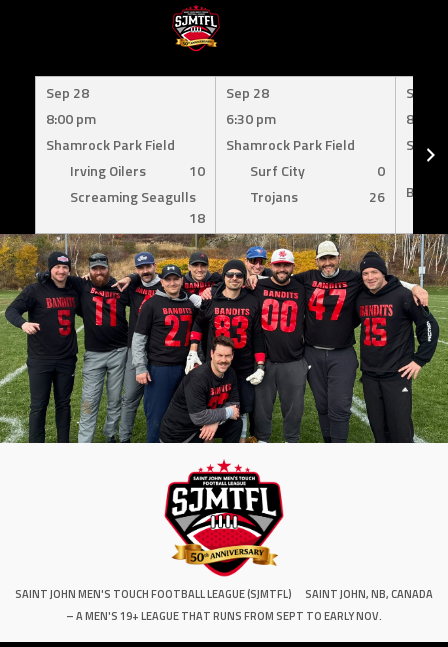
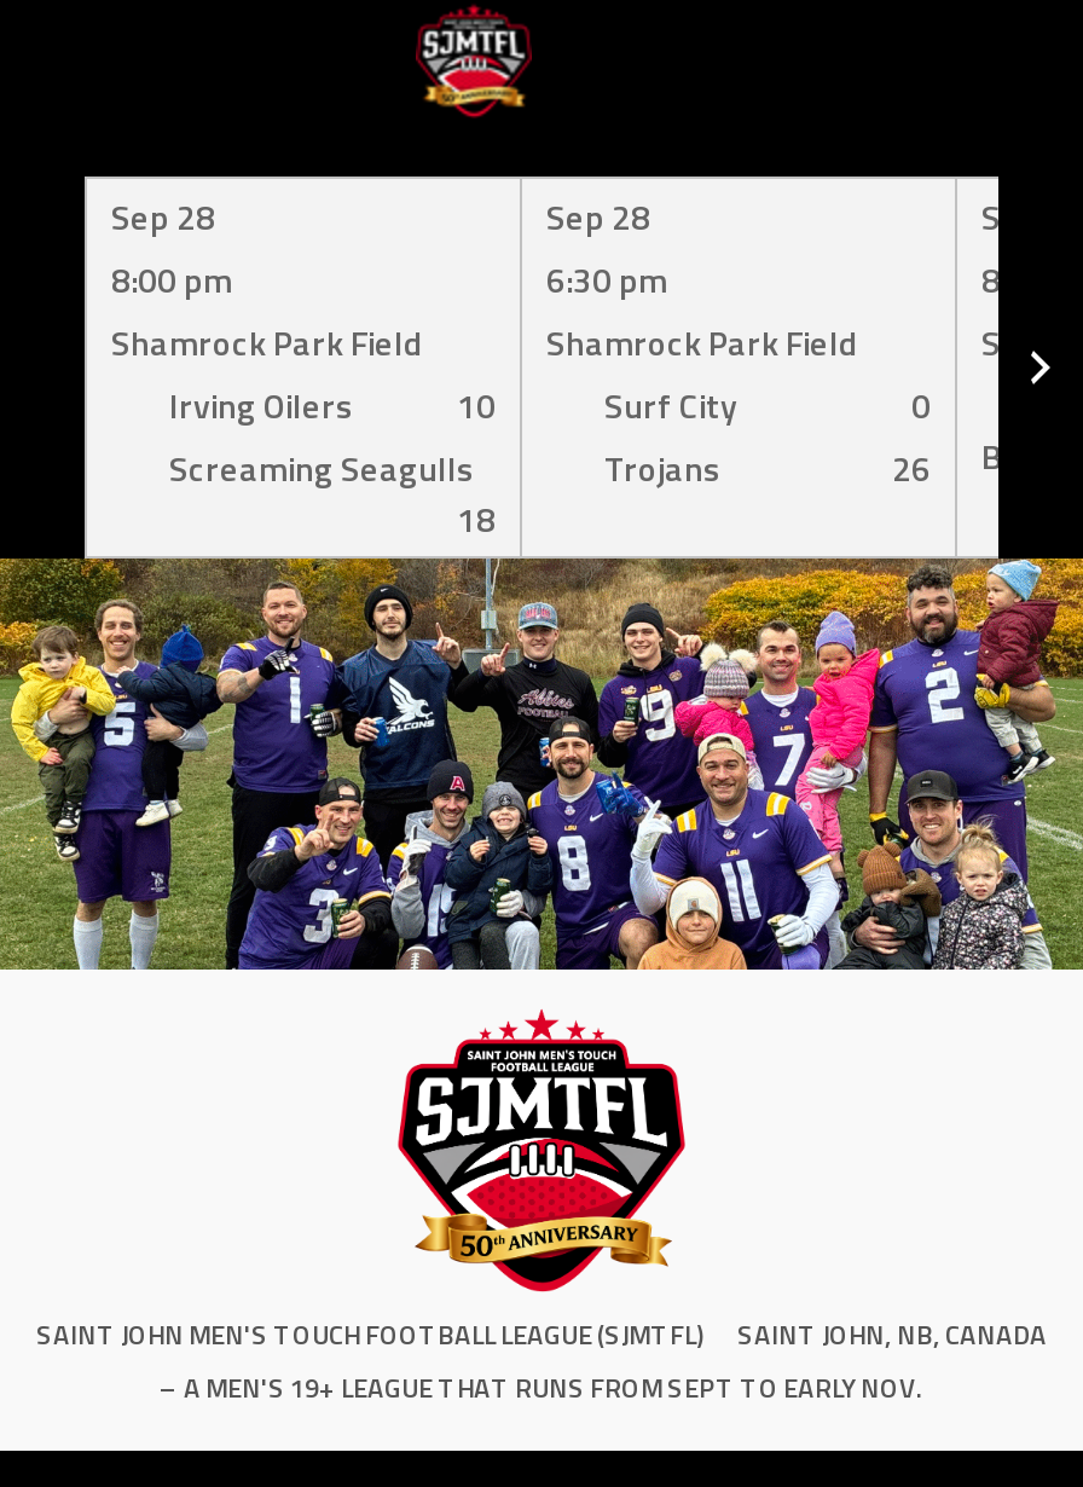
- [image]
+ [image]
